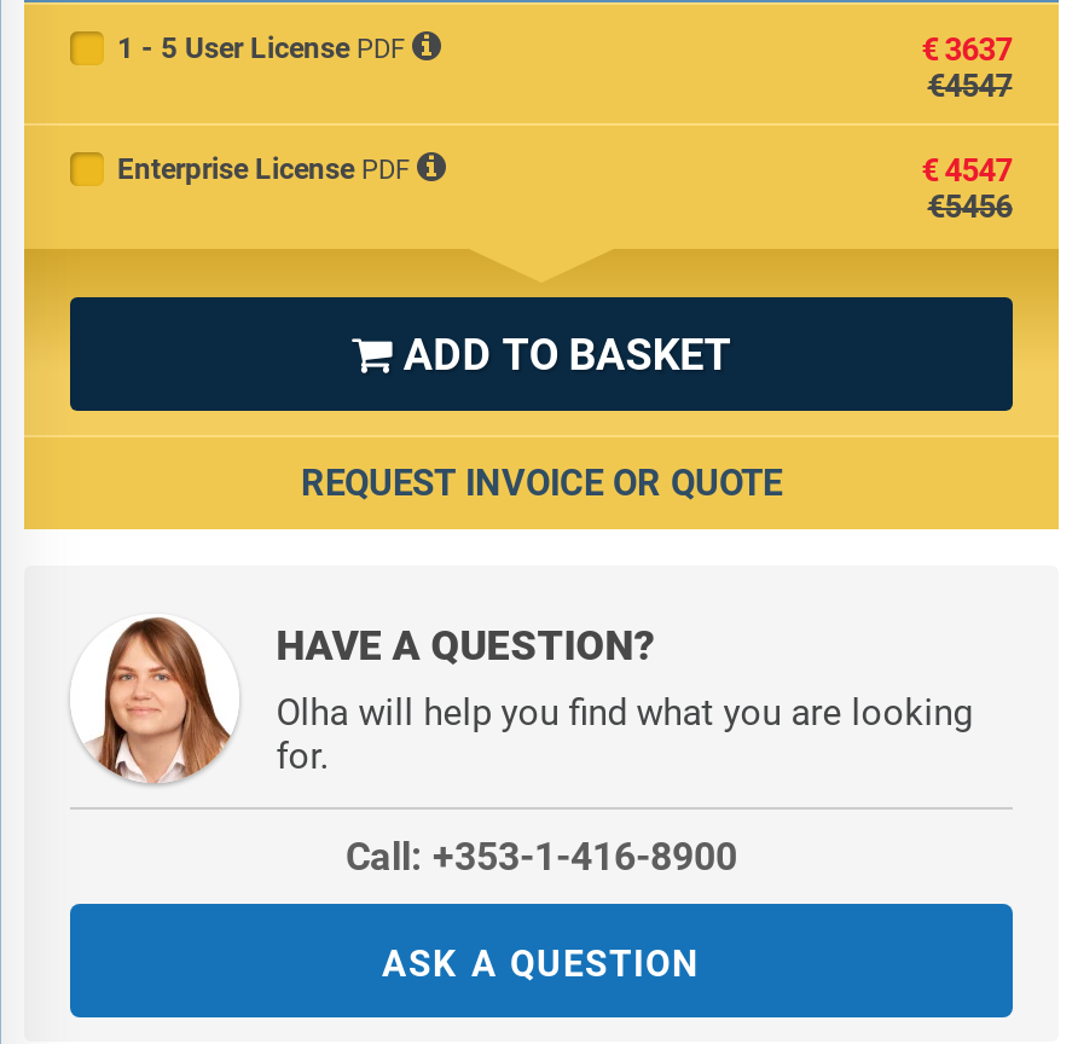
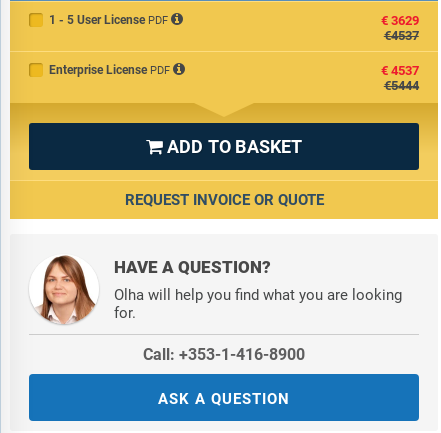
- €3637
+ €3629

- €4547
+ €4537

- €4547
+ €4537

- €5456
+ €5444
